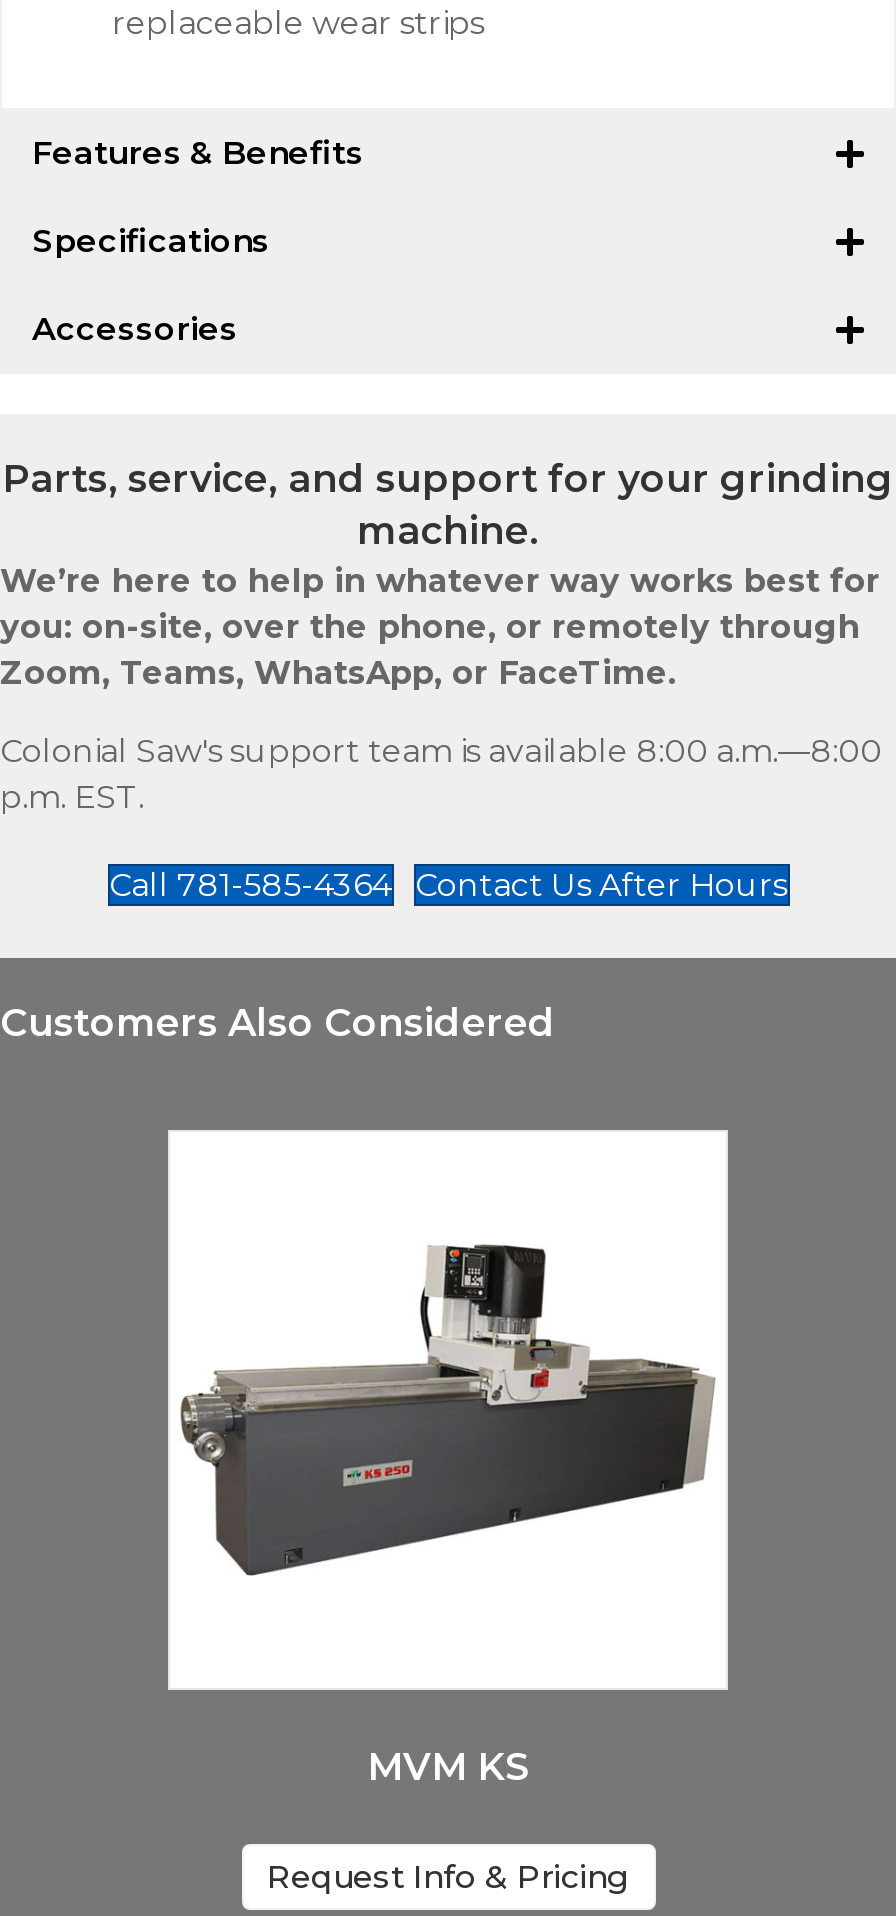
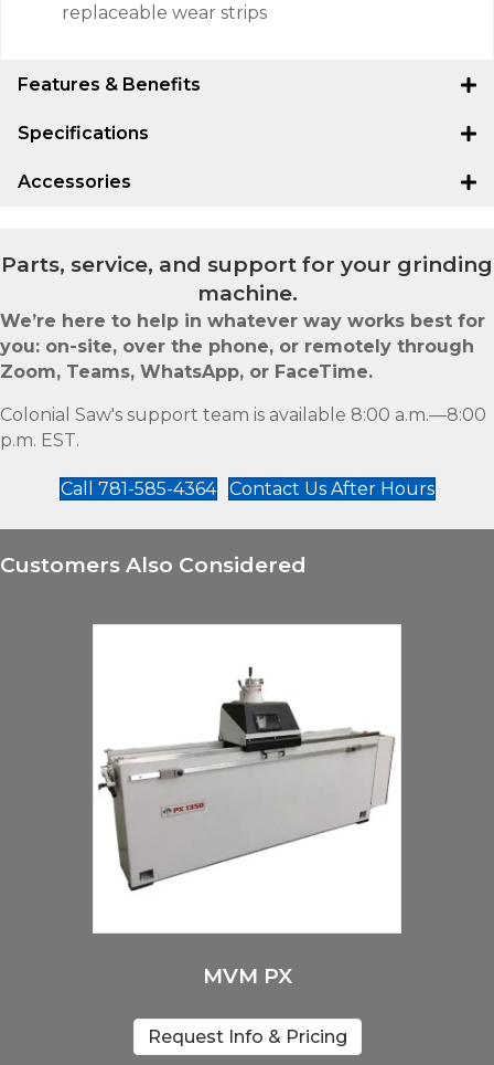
- [image]
+ [image]

- MVM KS
+ MVM PX
